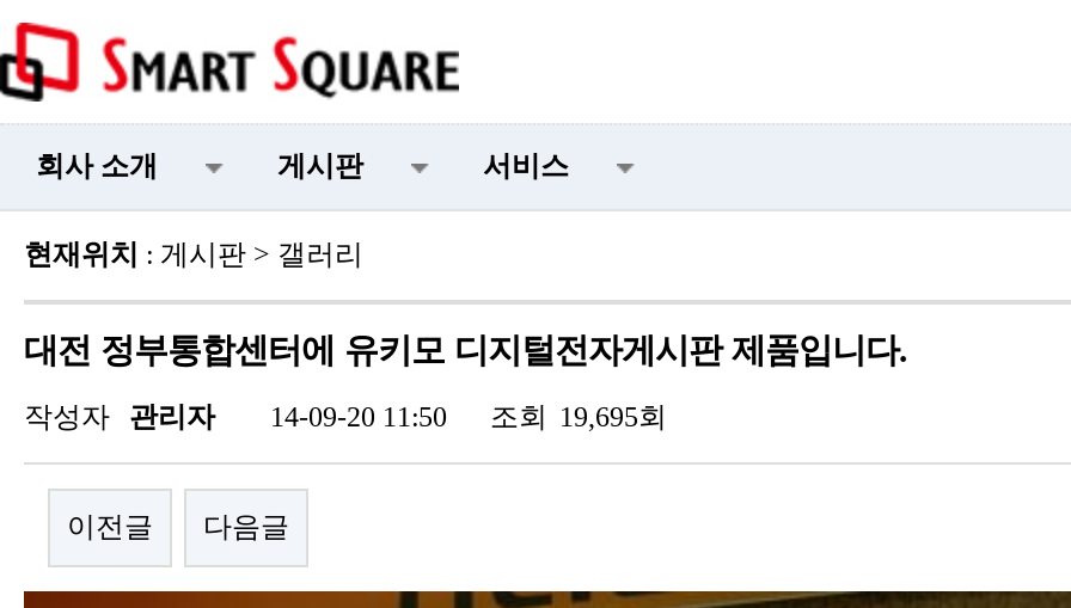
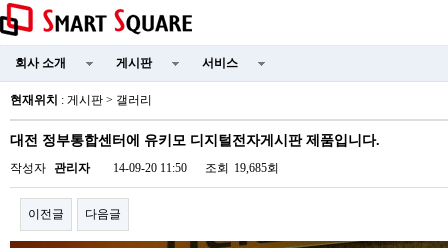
- 작성자 관리자 14-09-20 11:50 조회 19,695회
+ 작성자 관리자 14-09-20 11:50 조회 19,685회
